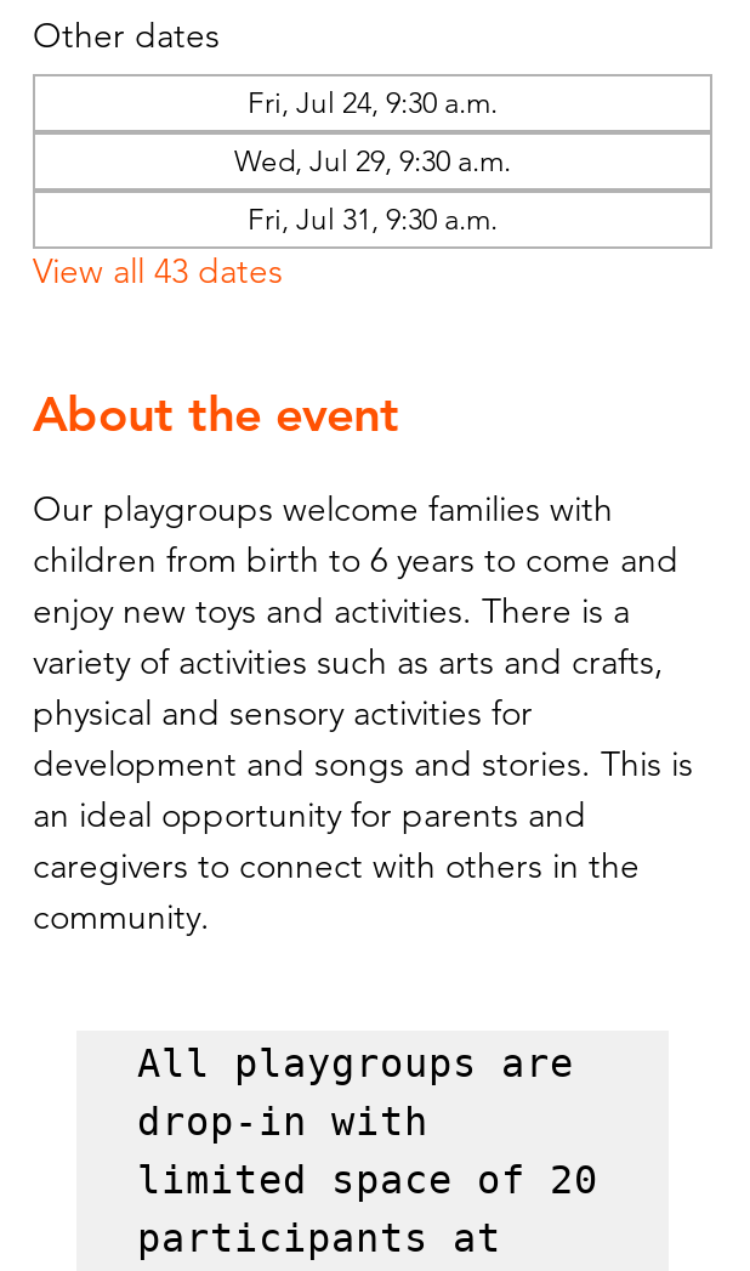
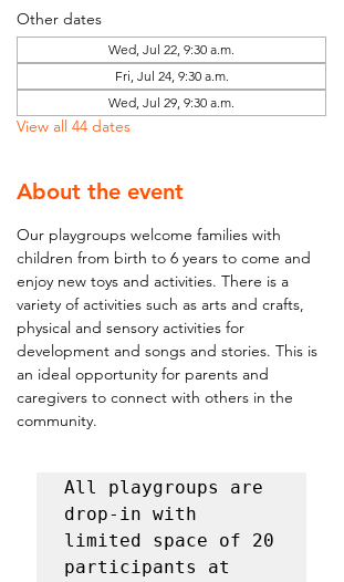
+ Wed, Jul 22, 9:30 a.m.

moved down: Fri, Jul 24, 9:30 a.m. | Wed, Jul 29, 9:30 a.m.

- Fri, Jul 31, 9:30 a.m.
- View all 43 dates
+ View all 44 dates
